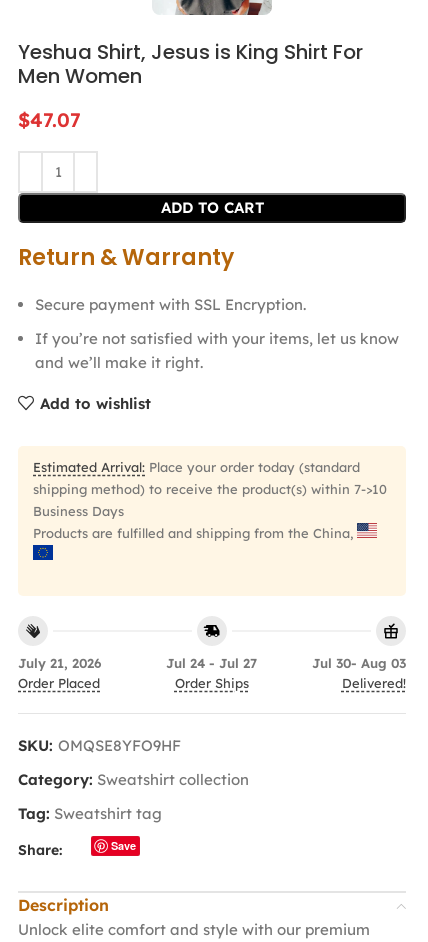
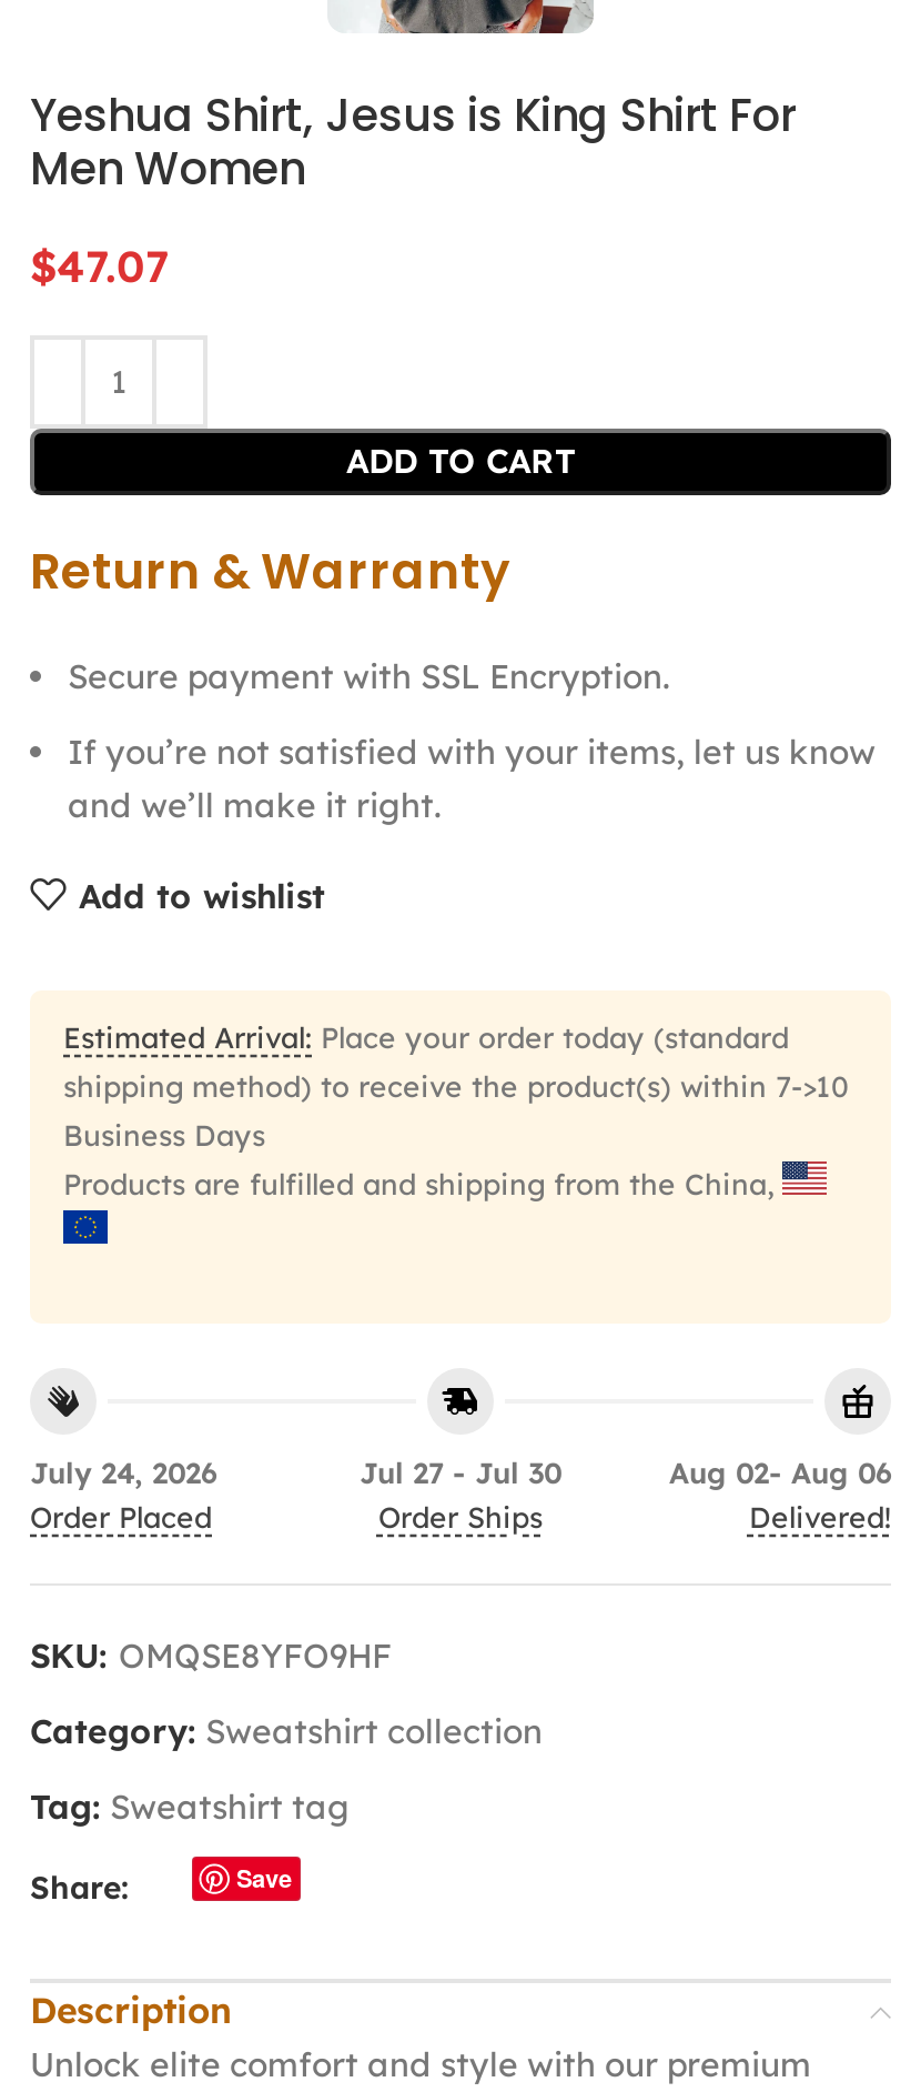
- July 21, 2026
+ July 24, 2026

- Jul 24 - Jul 27
+ Jul 27 - Jul 30

- Jul 30- Aug 03
+ Aug 02- Aug 06
